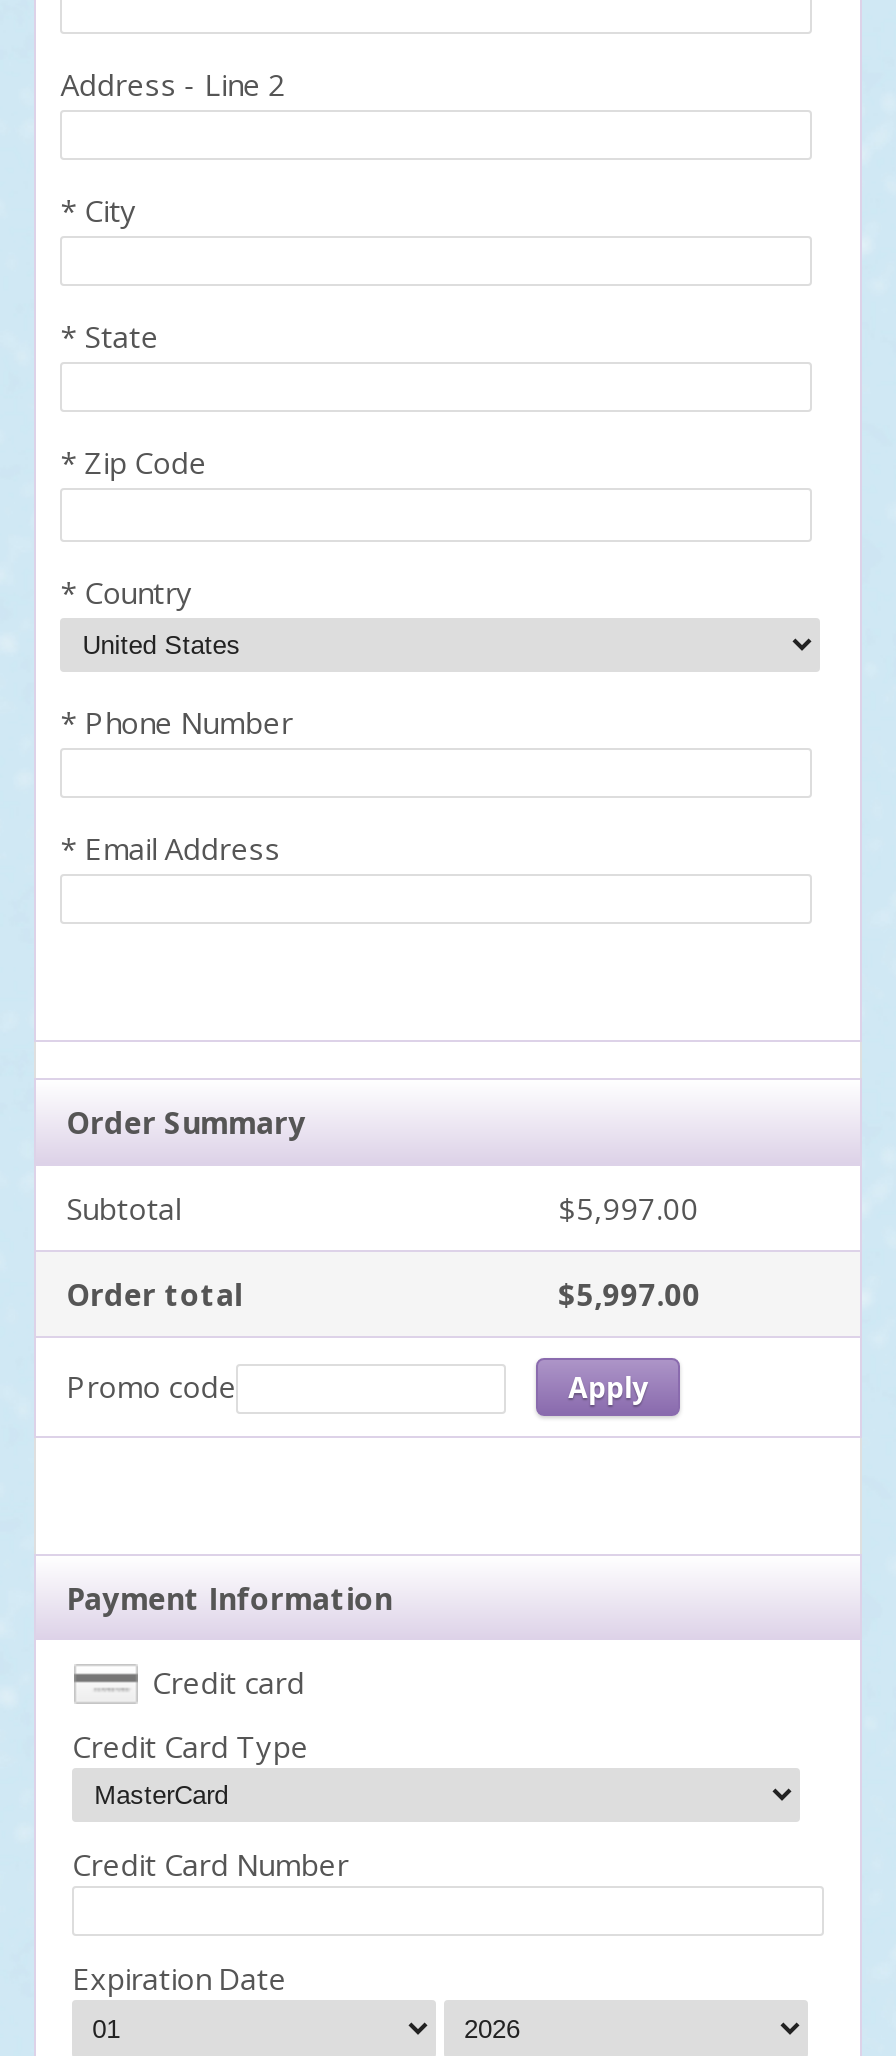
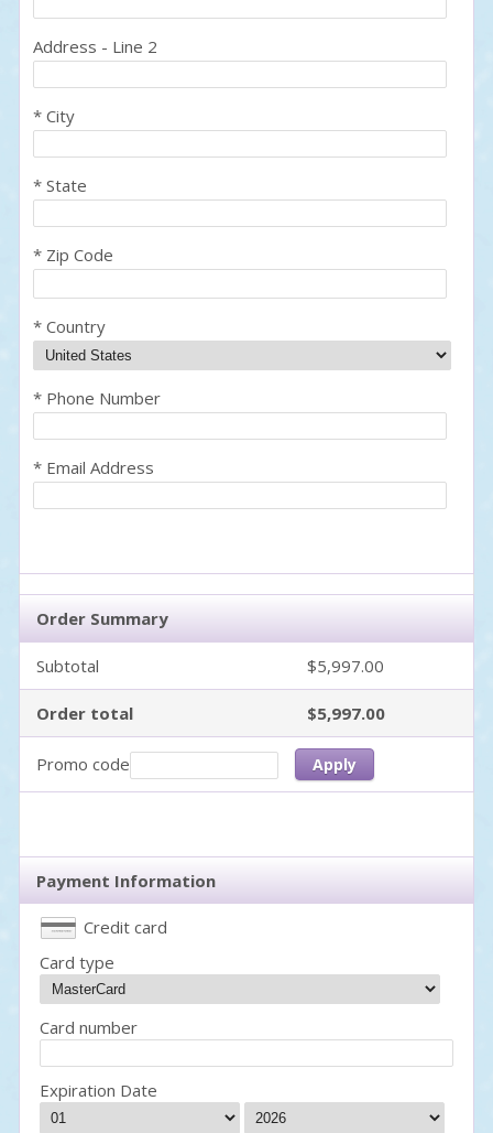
- Credit Card Type
+ Card type

- Credit Card Number
+ Card number
